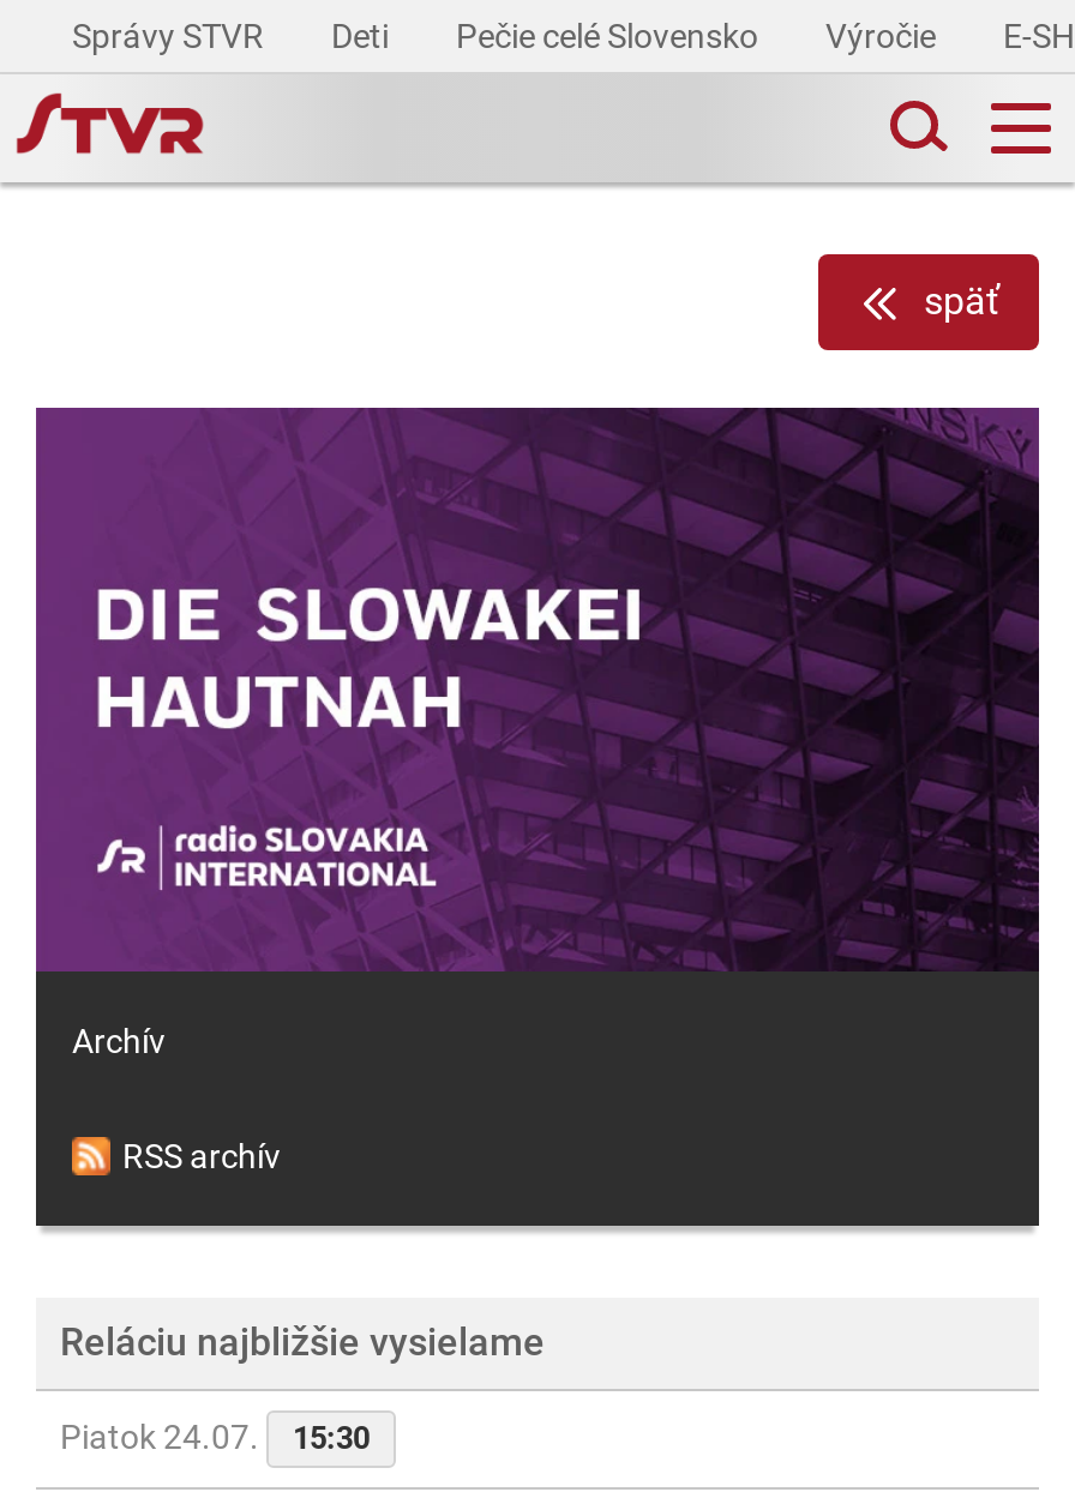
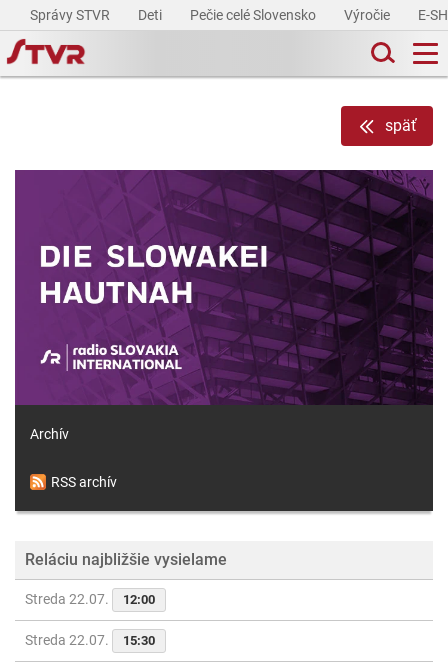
- Piatok 24.07.
+ Streda 22.07.
+ 12:00
+ Streda 22.07.
